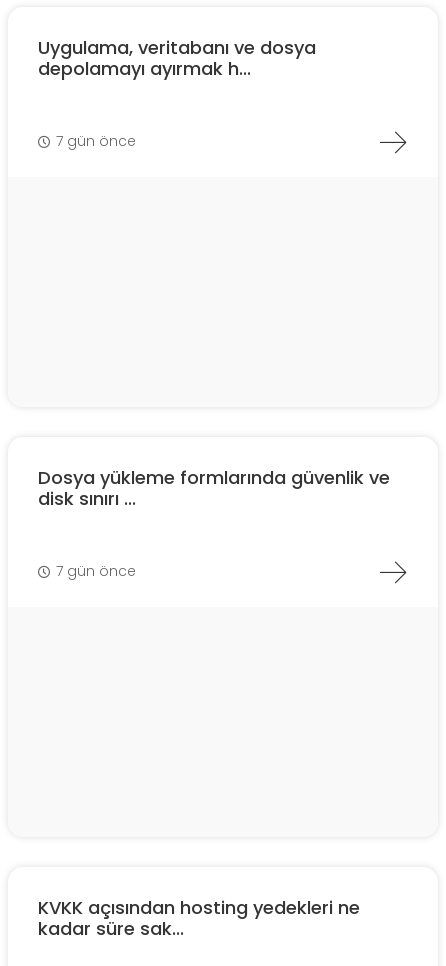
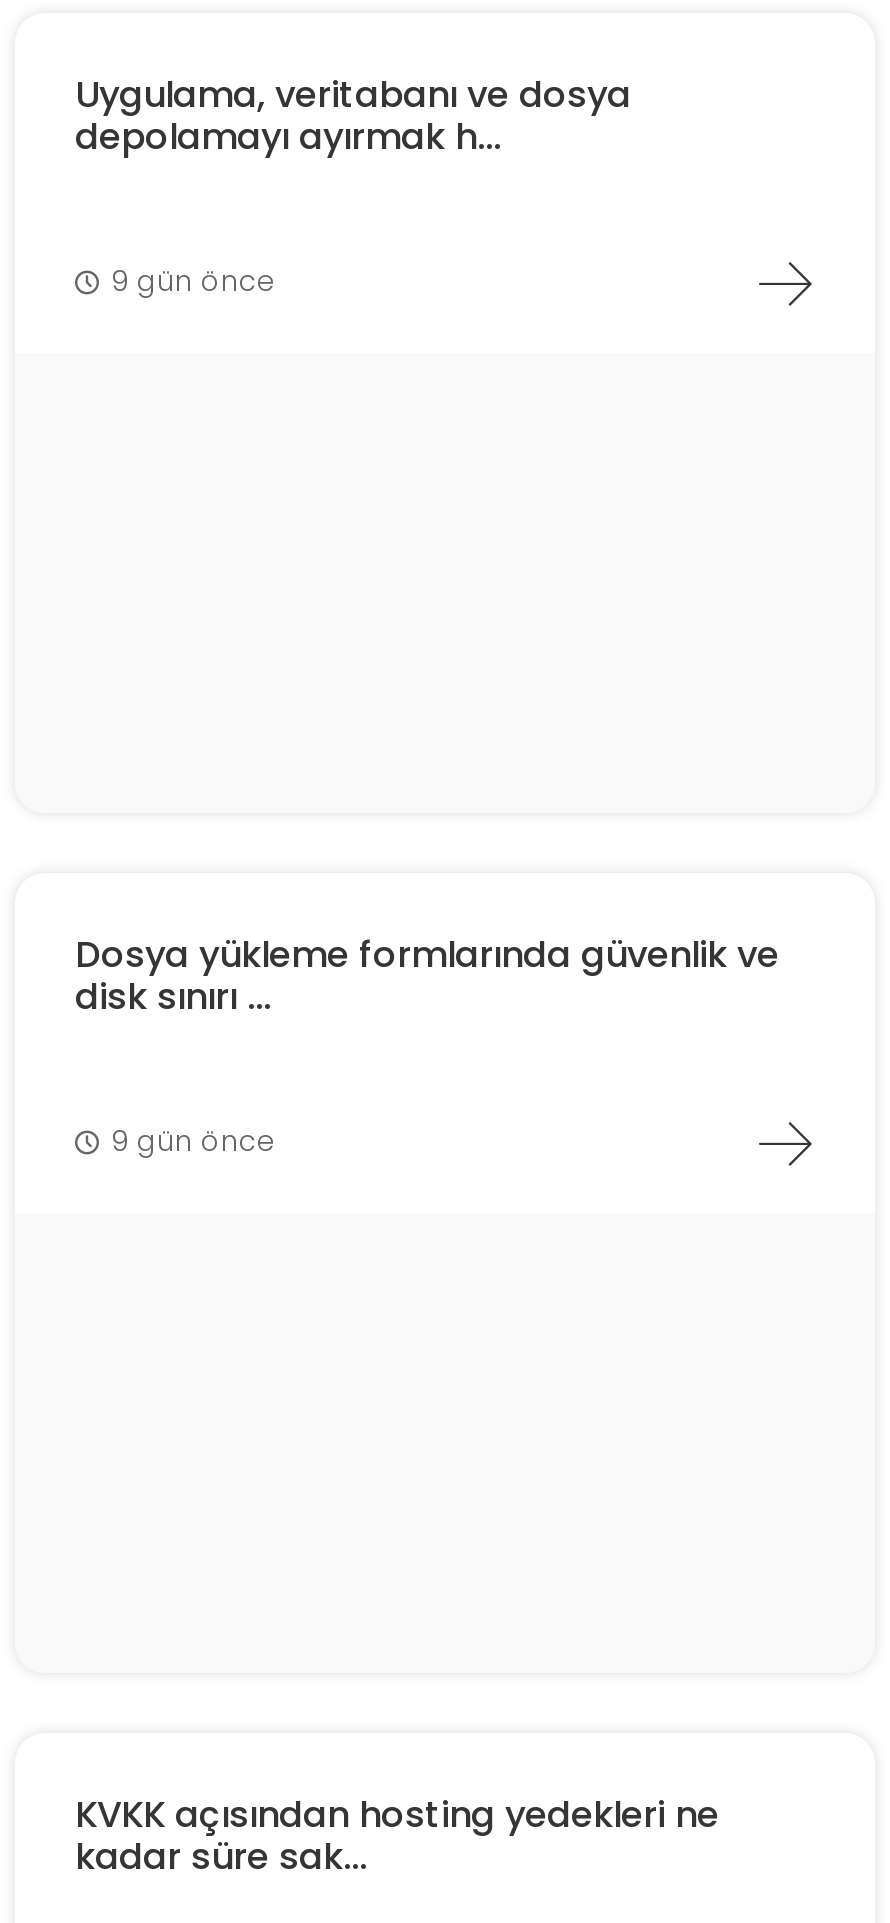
- 7 gün önce
+ 9 gün önce

- 7 gün önce
+ 9 gün önce
